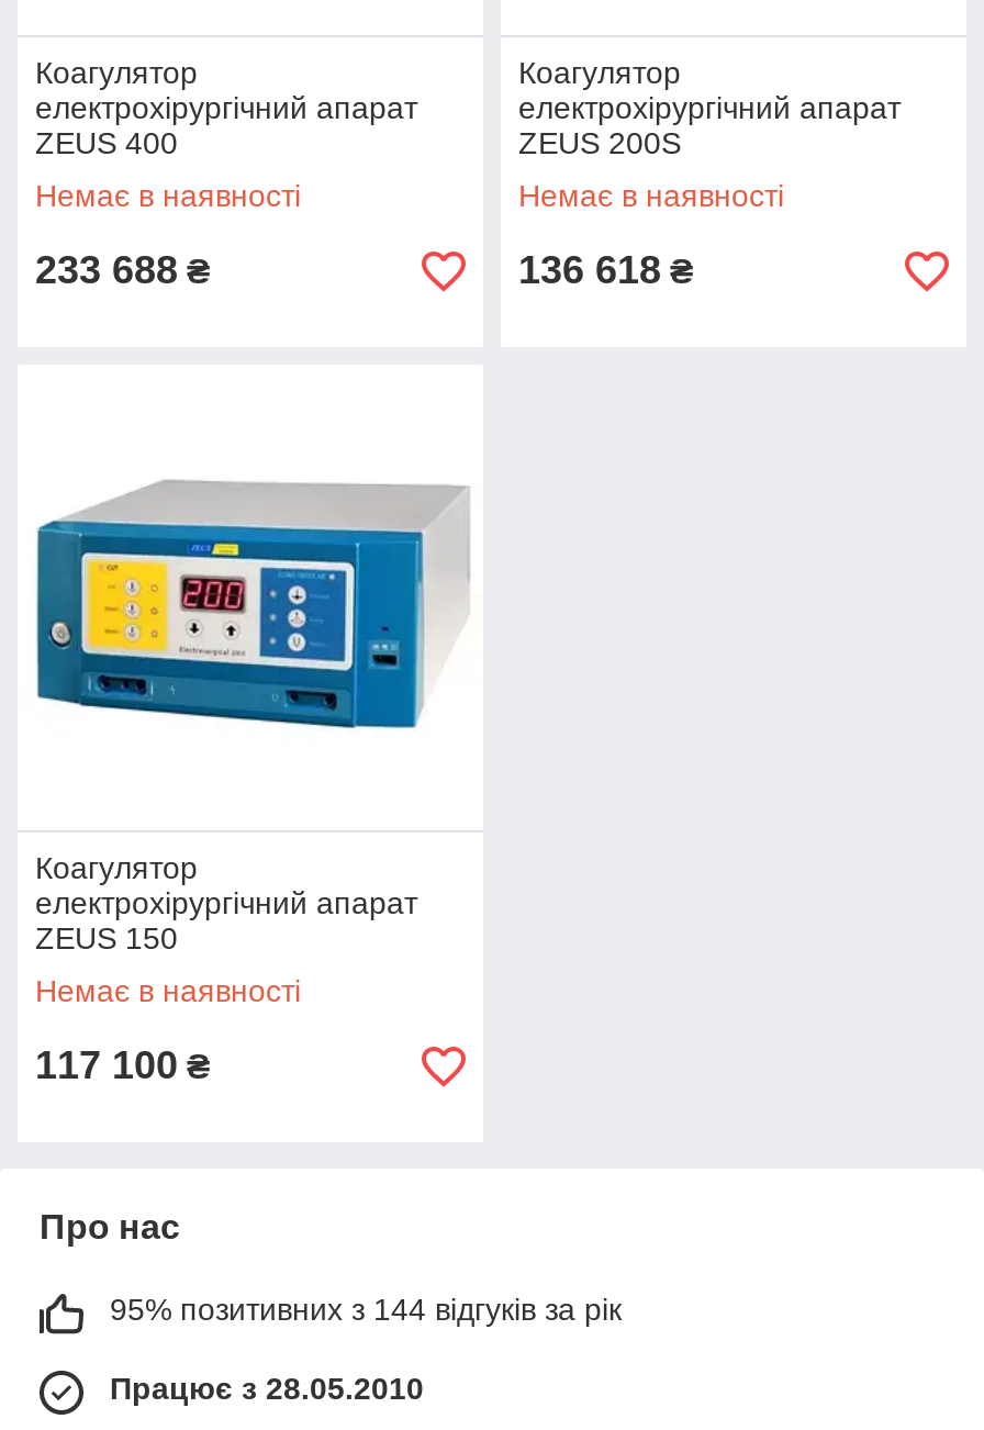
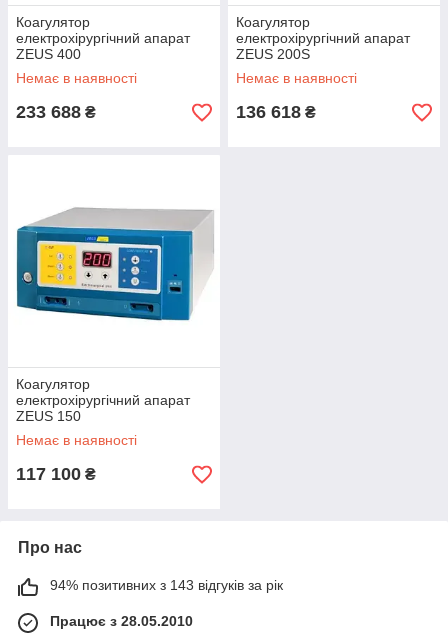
- 95% позитивних з 144 відгуків за рік
+ 94% позитивних з 143 відгуків за рік
